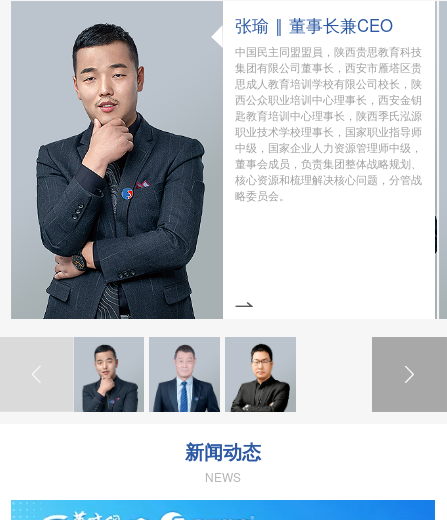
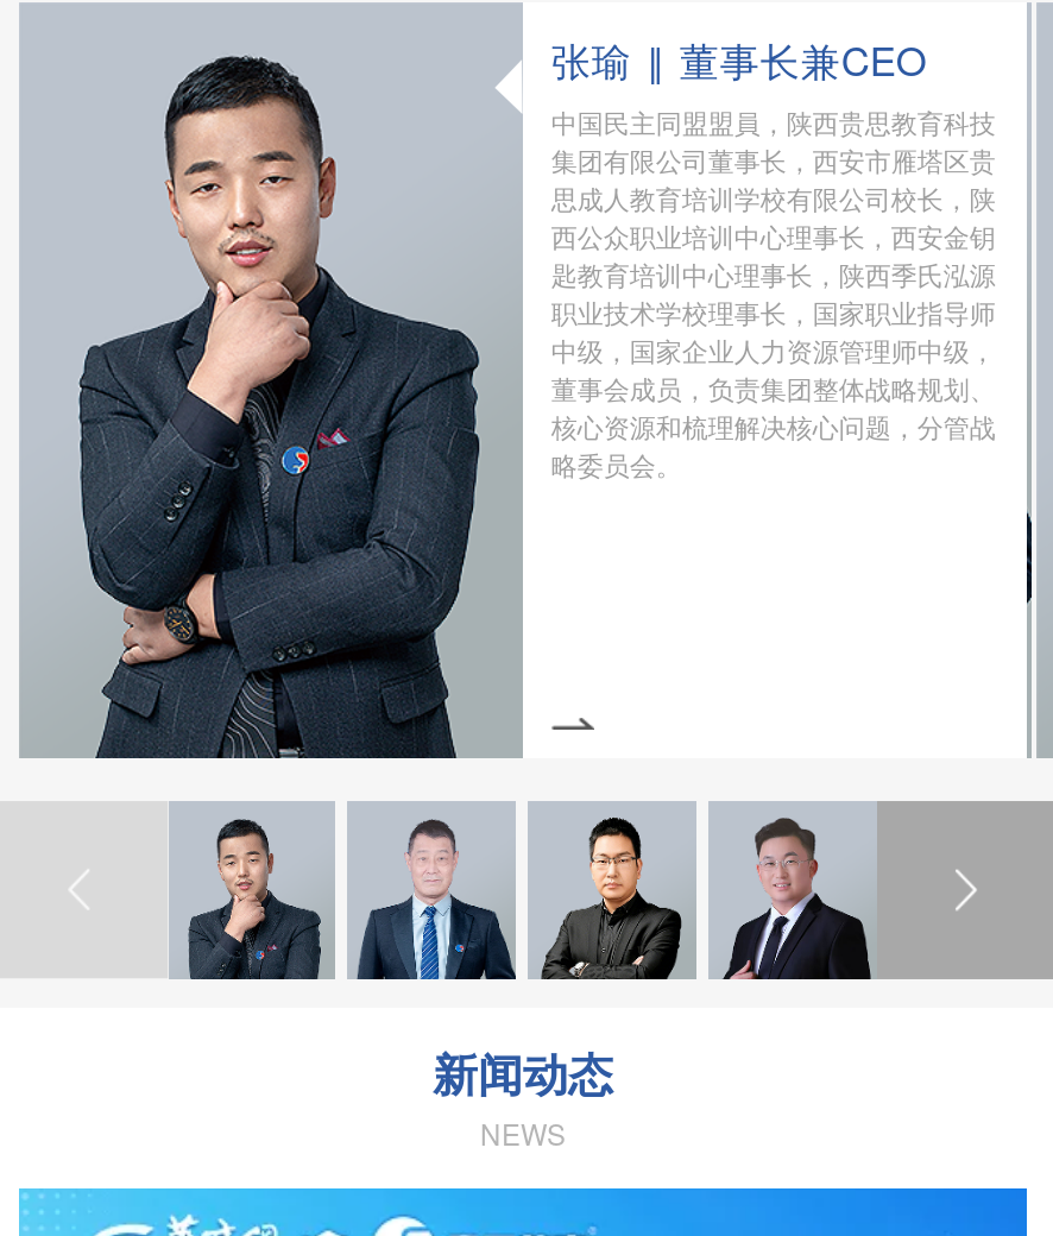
+ [image]
